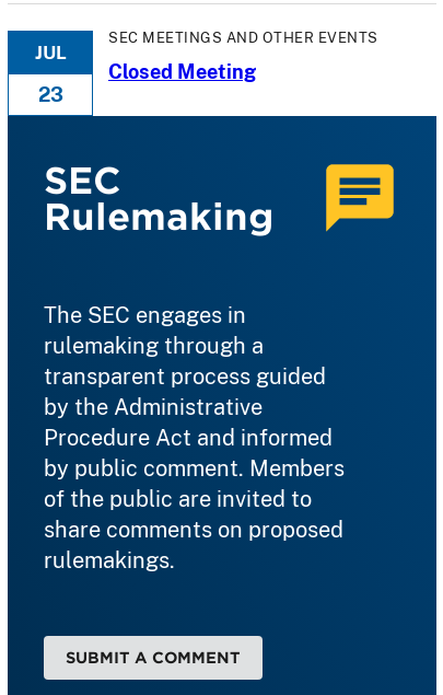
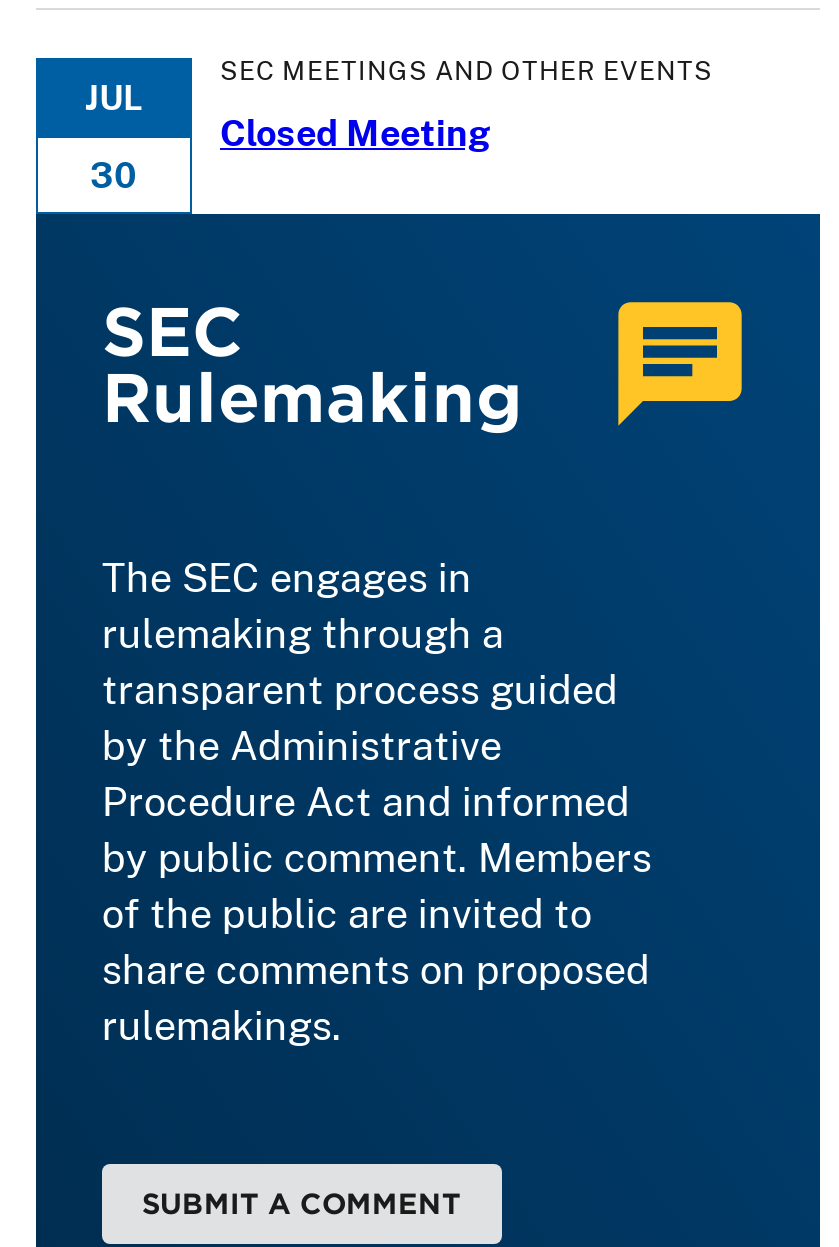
- 23
+ 30
